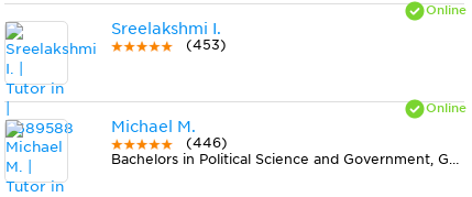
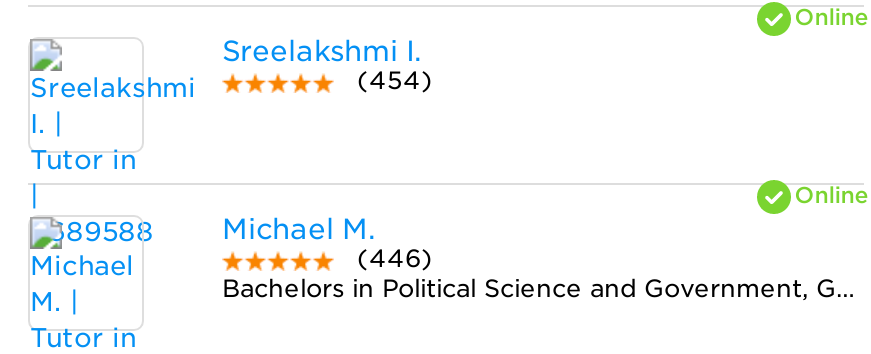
- (453)
+ (454)
